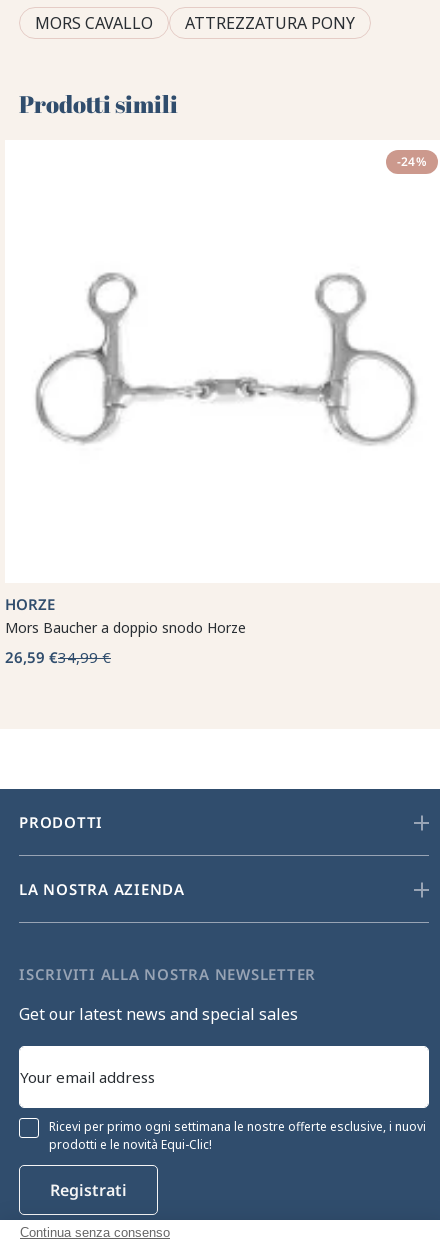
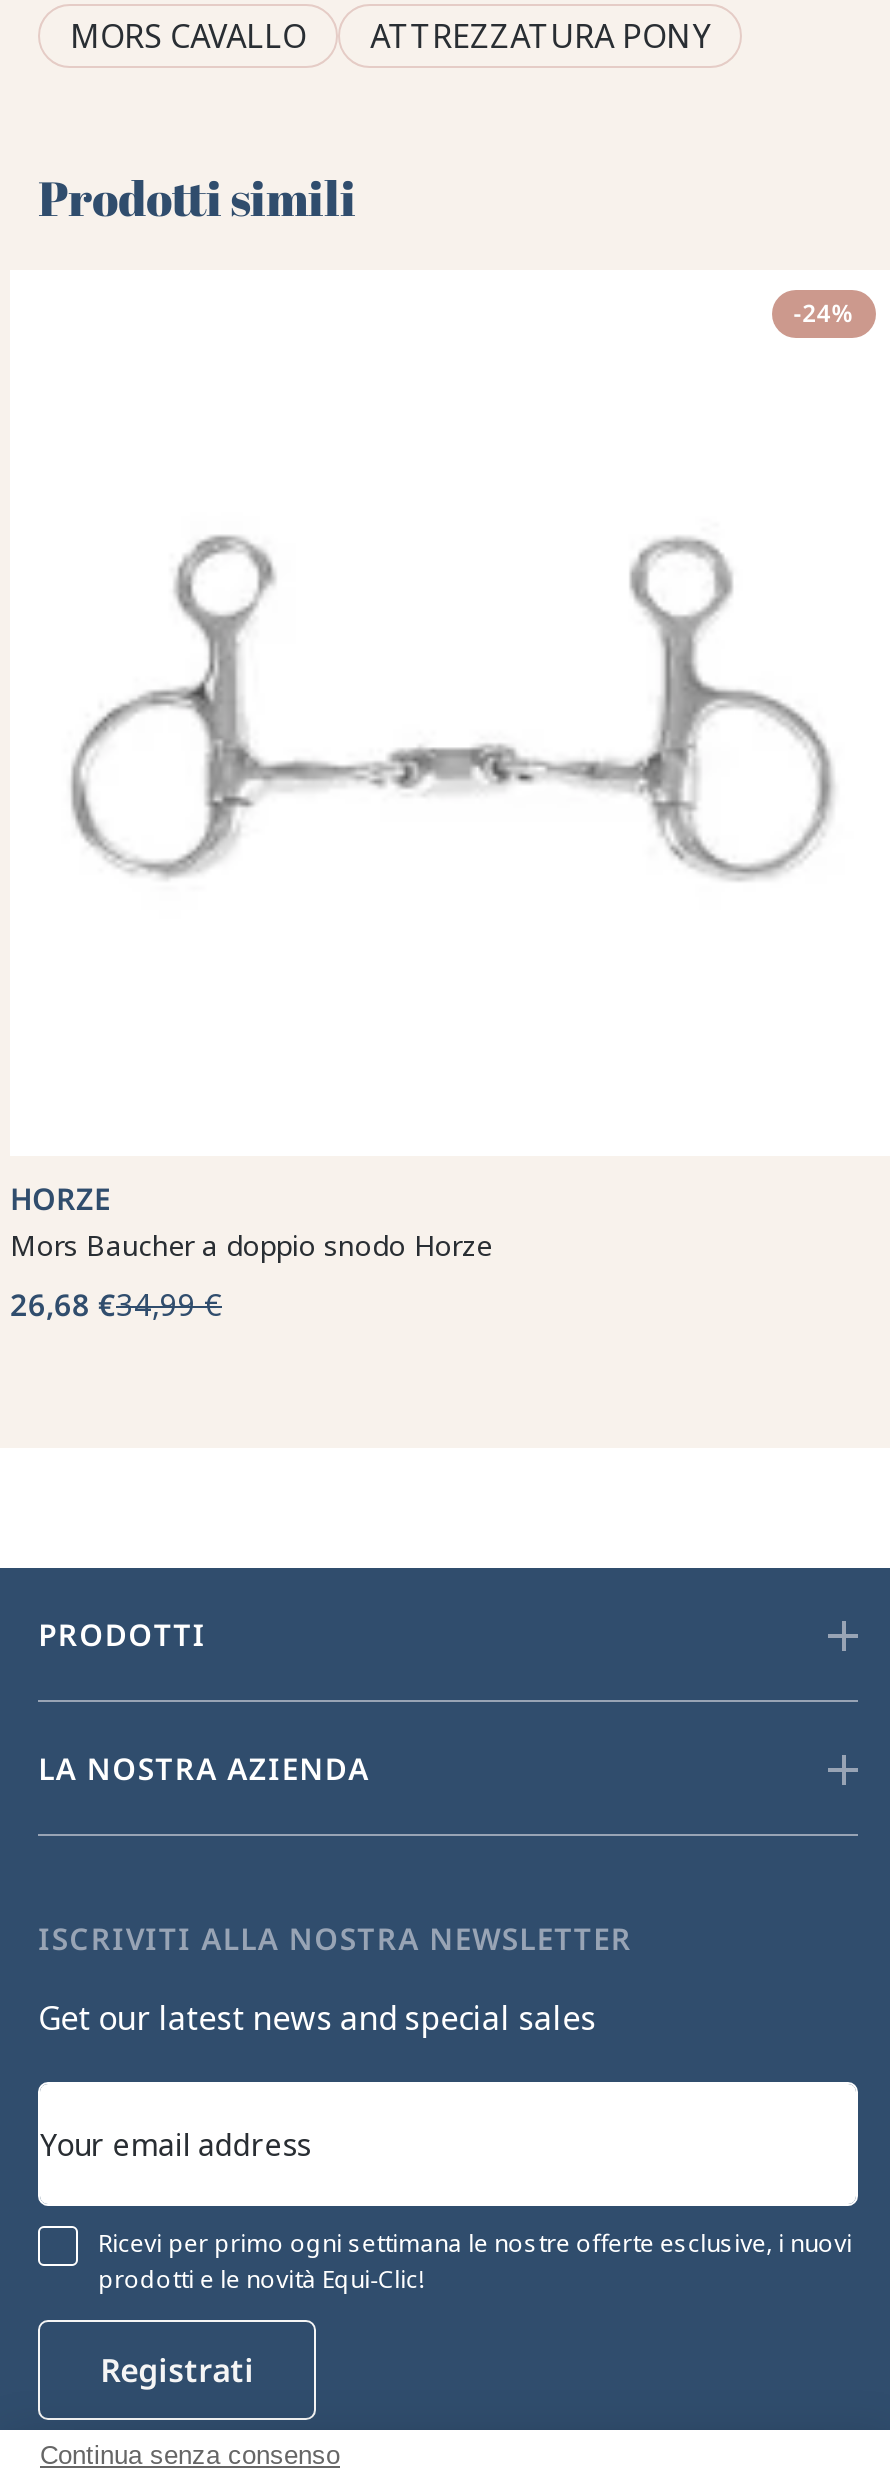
- 26,59 €34,99 €
+ 26,68 €34,99 €
